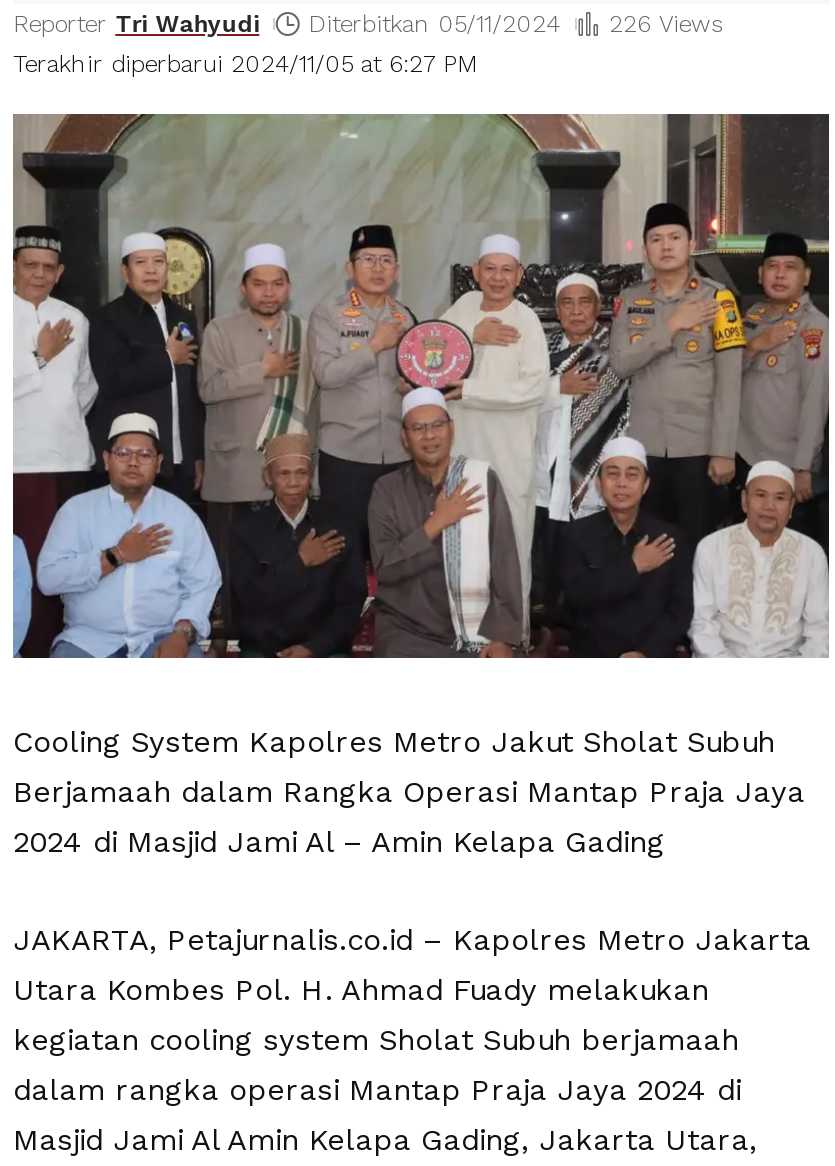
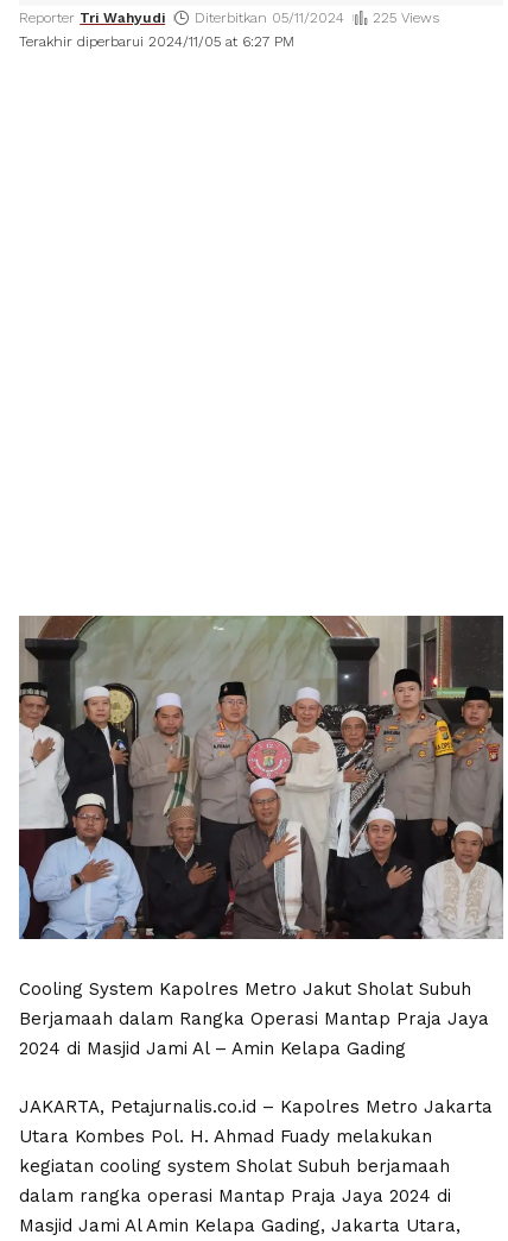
- Reporter Tri Wahyudi Diterbitkan 05/11/2024 226 Views
+ Reporter Tri Wahyudi Diterbitkan 05/11/2024 225 Views
